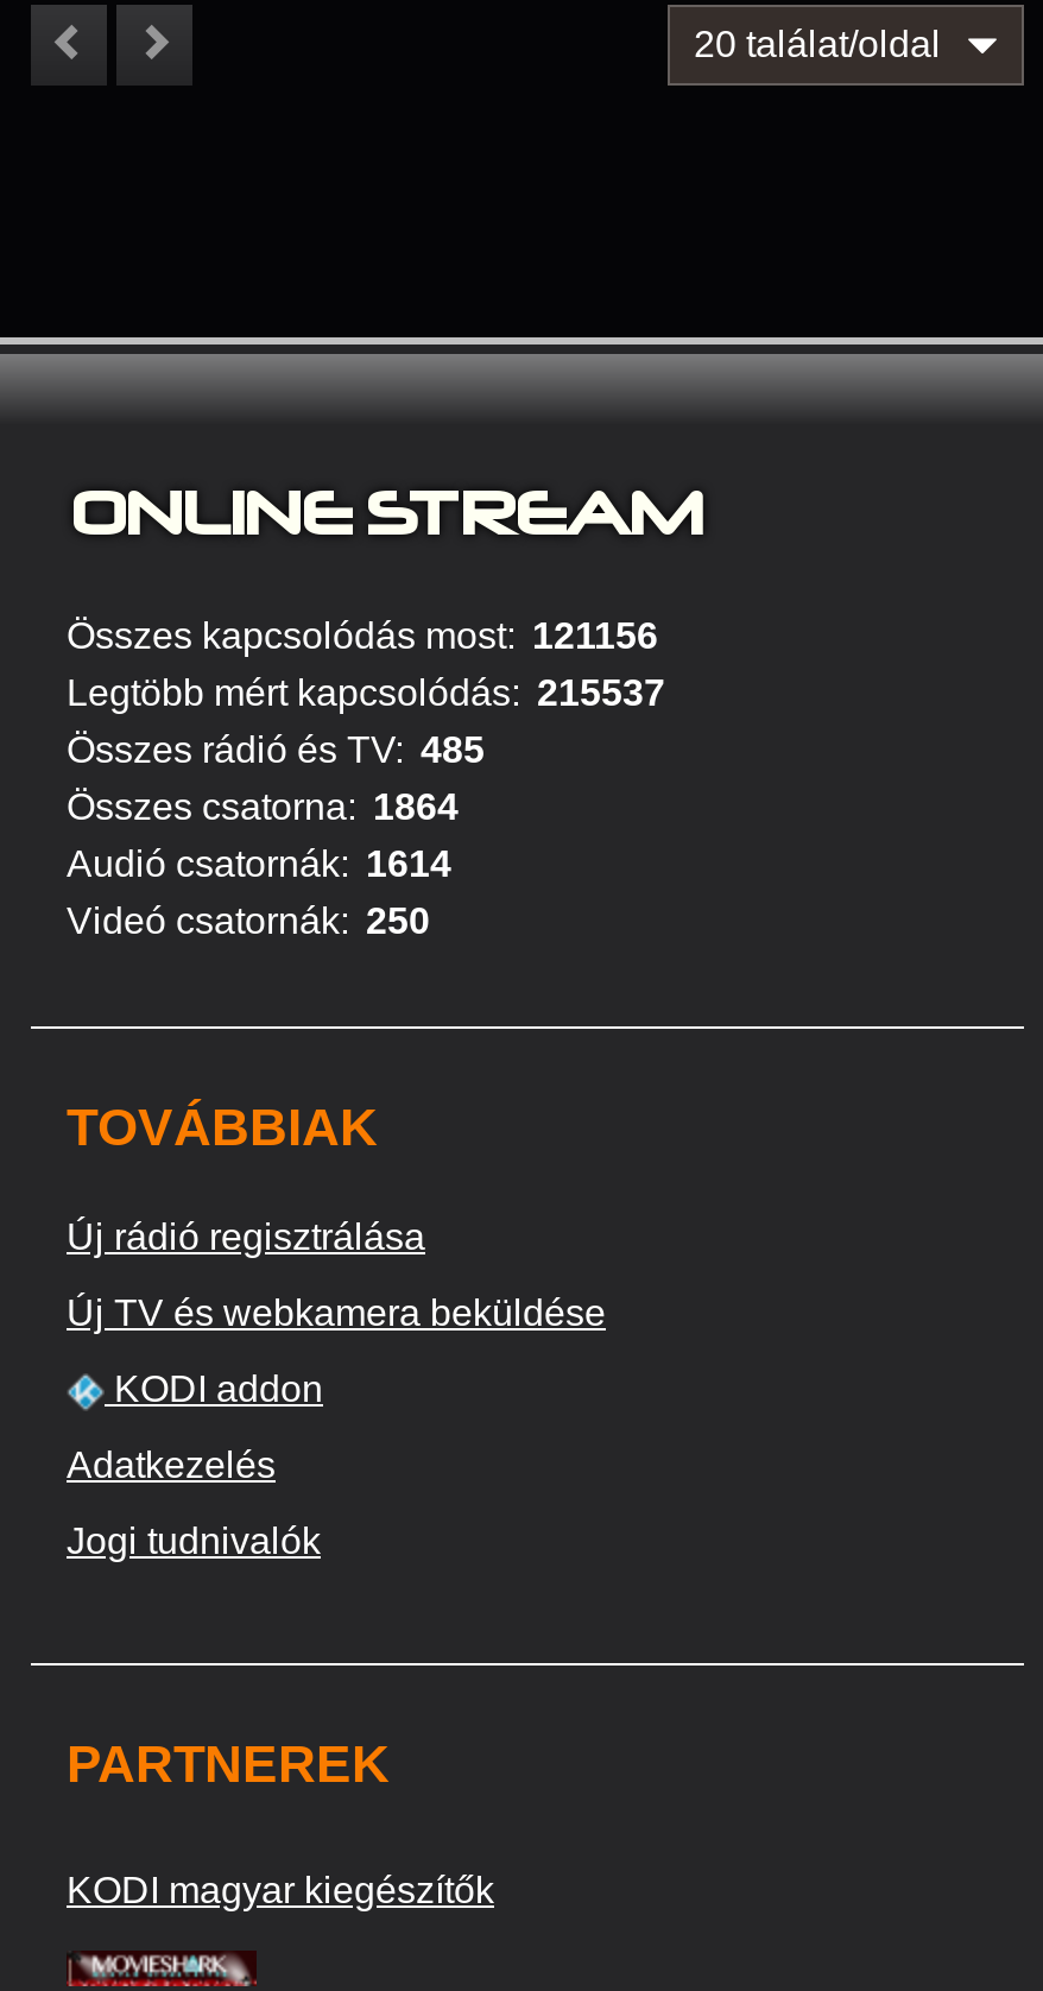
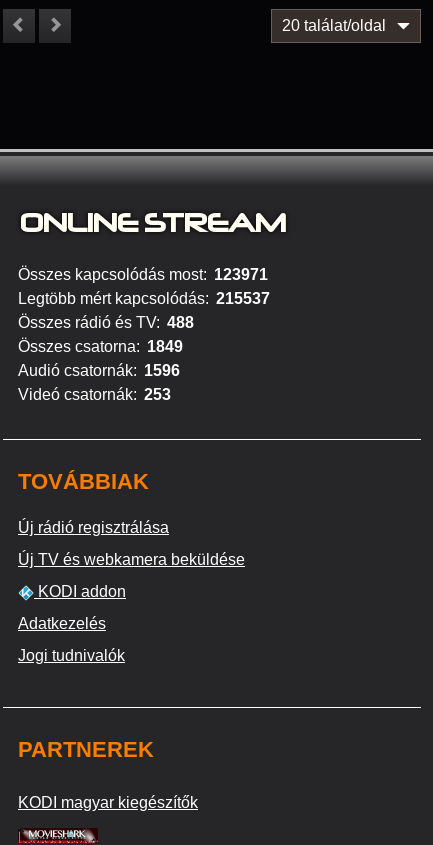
- Összes kapcsolódás most: 121156
+ Összes kapcsolódás most: 123971

- Összes rádió és TV: 485
+ Összes rádió és TV: 488

- Összes csatorna: 1864
+ Összes csatorna: 1849

- Audió csatornák: 1614
+ Audió csatornák: 1596

- Videó csatornák: 250
+ Videó csatornák: 253
